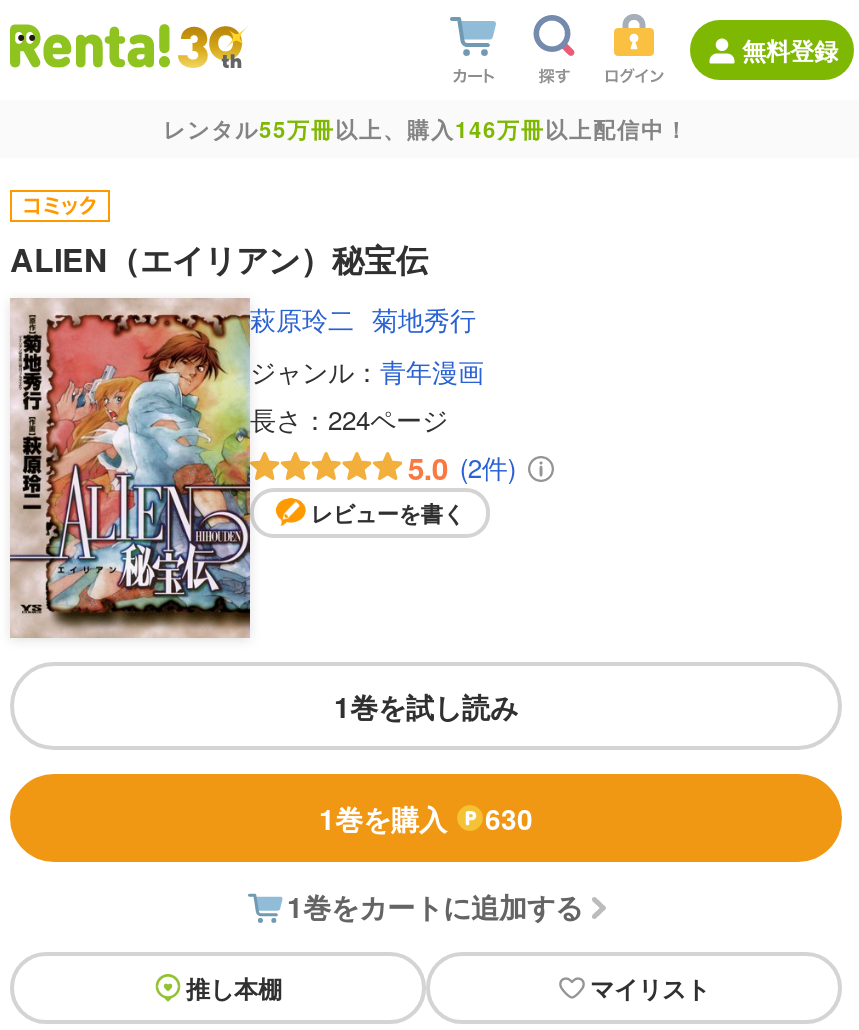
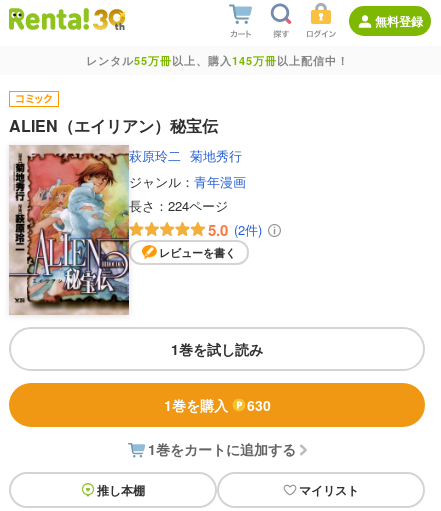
- レンタル55万冊以上、購入146万冊以上配信中！
+ レンタル55万冊以上、購入145万冊以上配信中！
